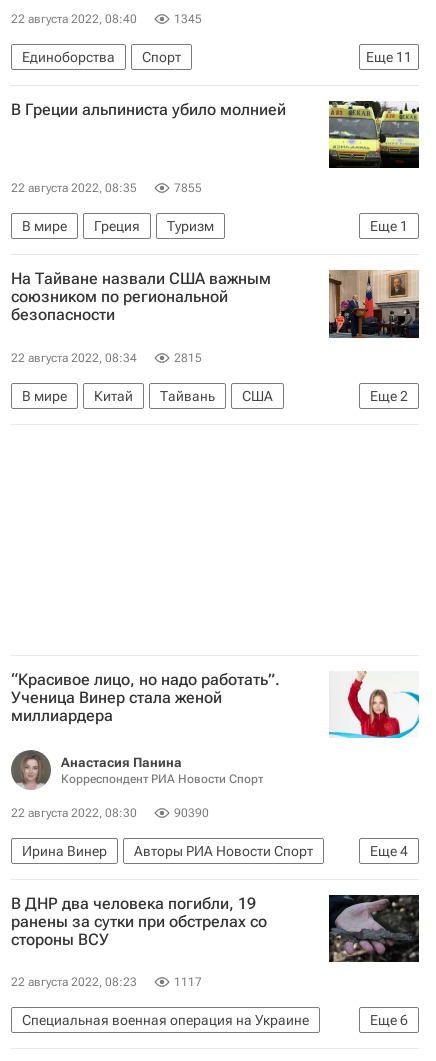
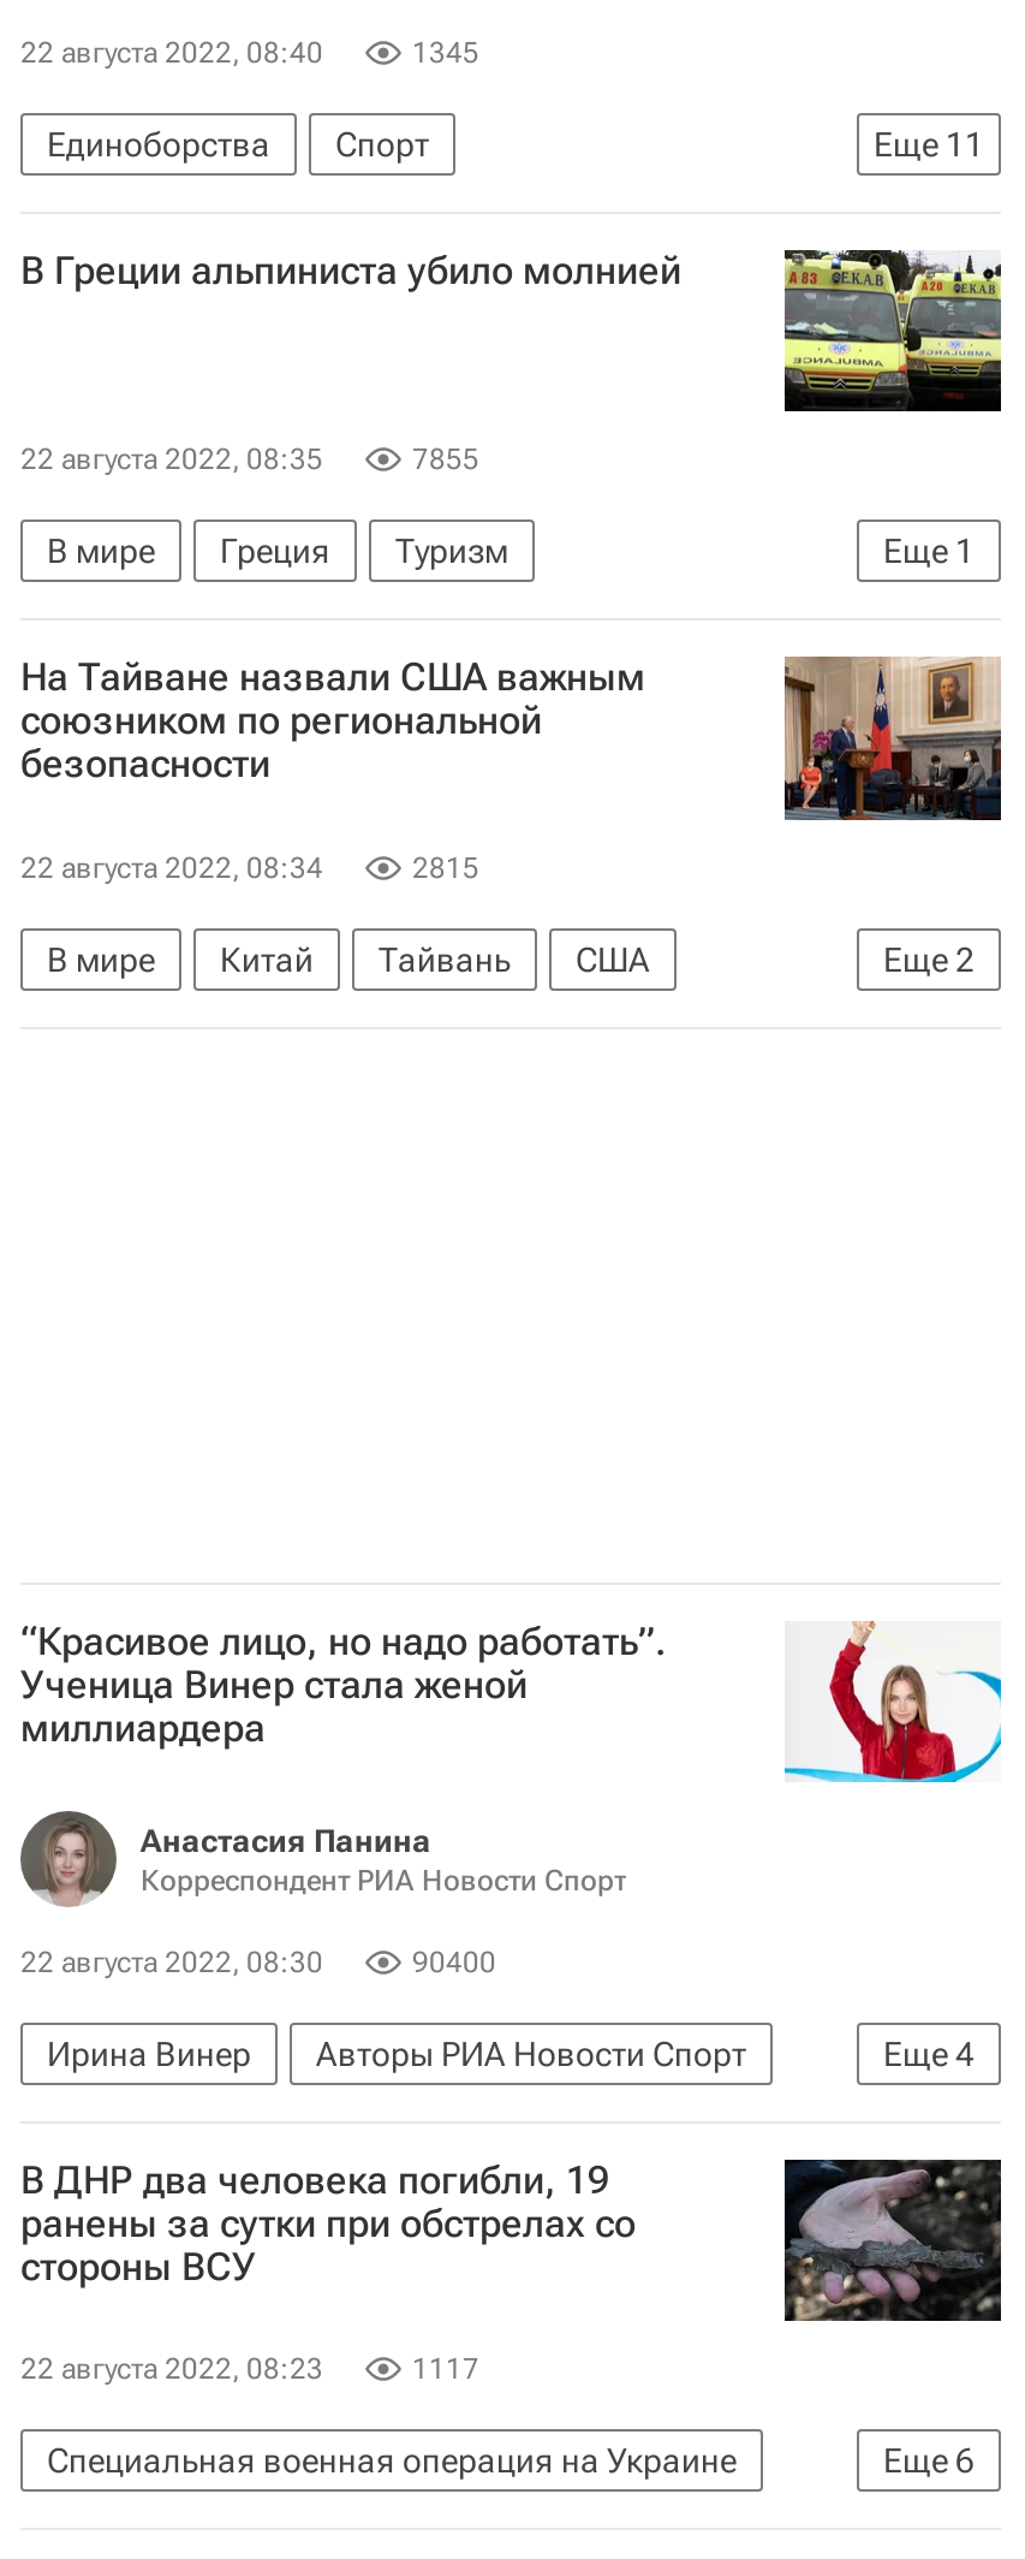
- 90390
+ 90400
